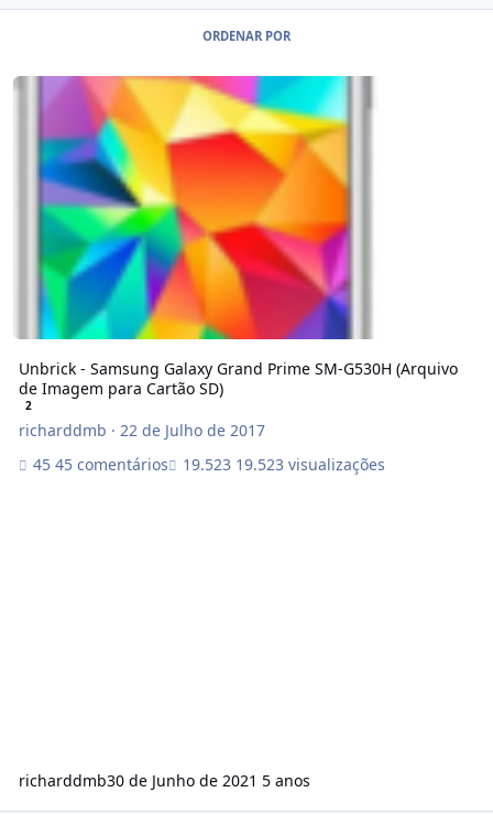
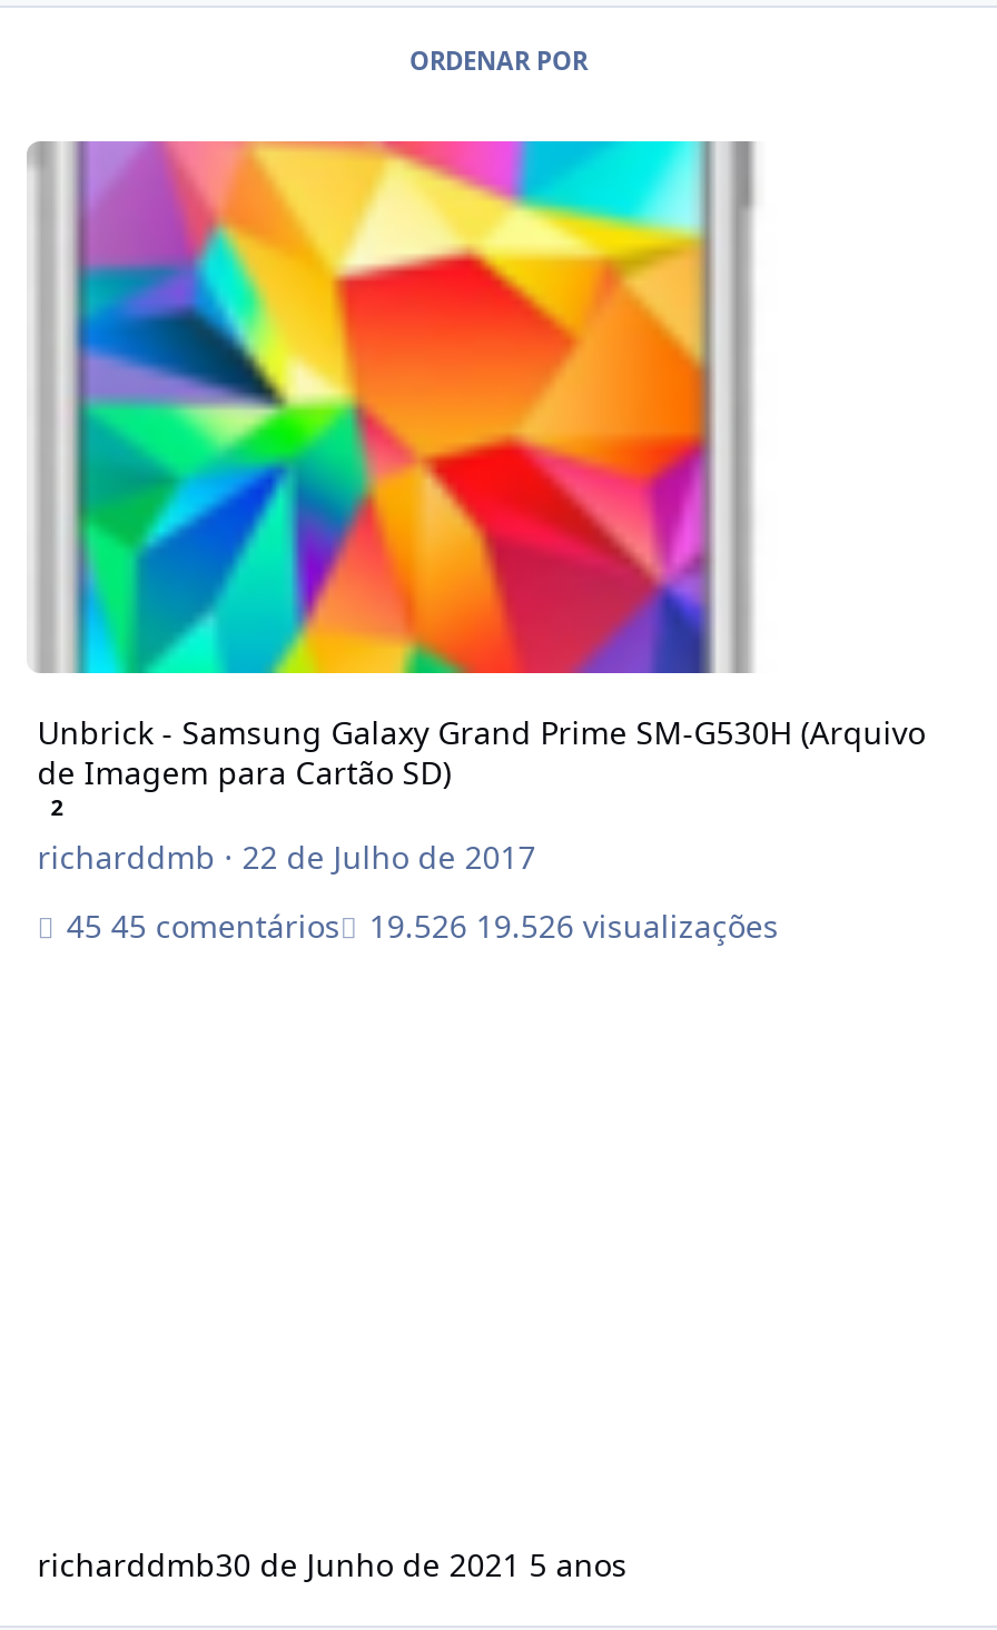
- 19.523 visualizações
+ 19.526 visualizações
